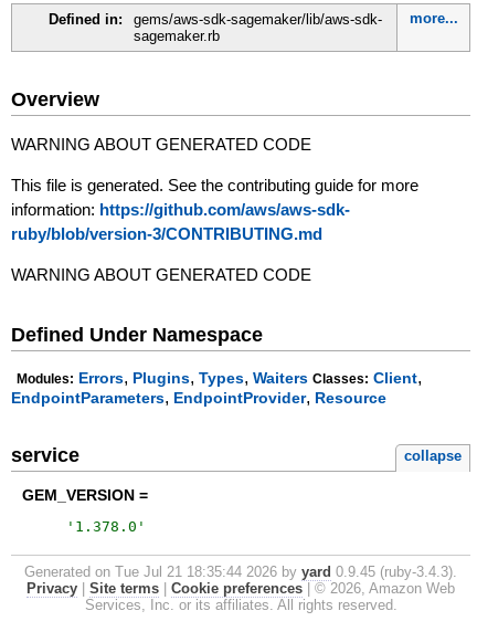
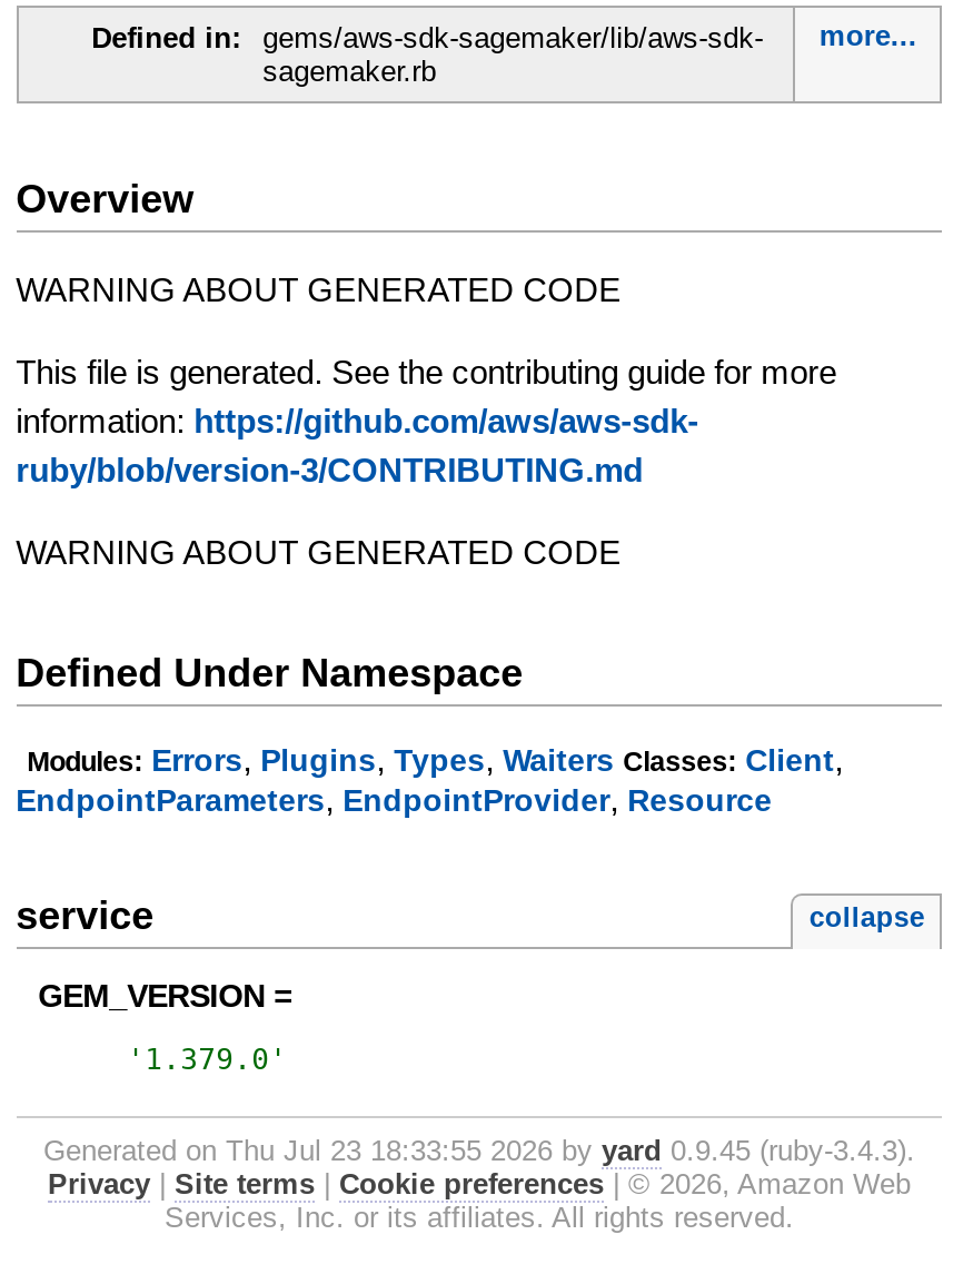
- ' 1.378.0 '
+ ' 1.379.0 '

- Generated on Tue Jul 21 18:35:44 2026 by yard 0.9.45 (ruby-3.4.3).
+ Generated on Thu Jul 23 18:33:55 2026 by yard 0.9.45 (ruby-3.4.3).
